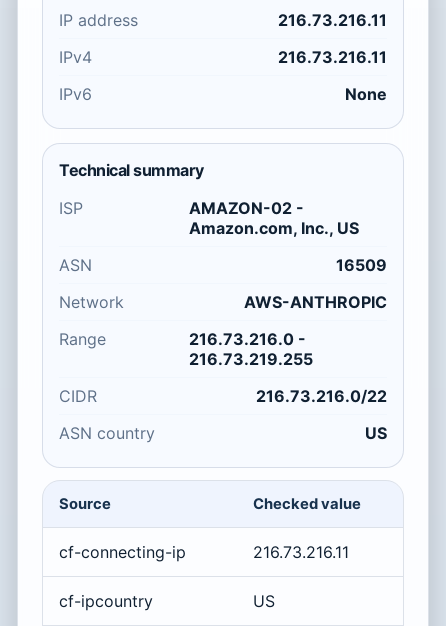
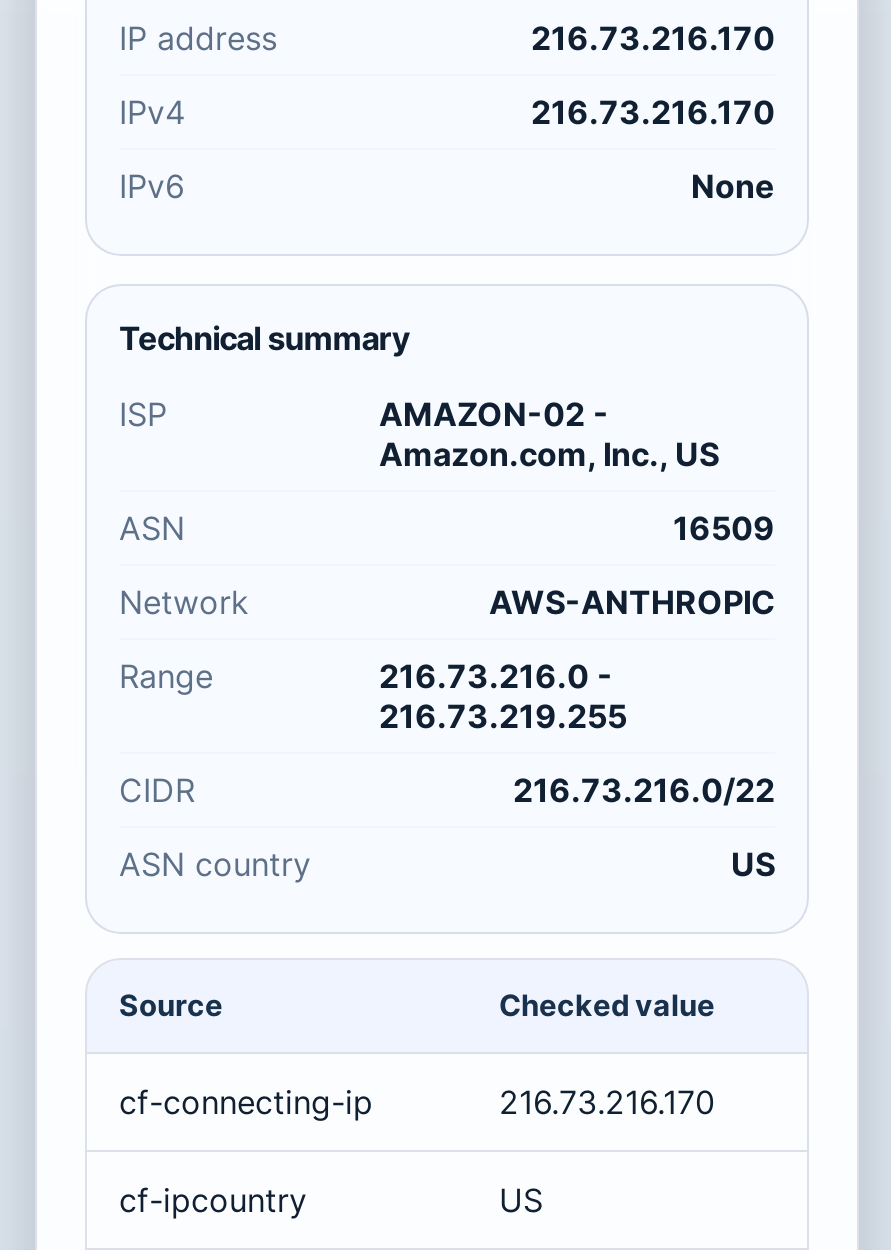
- 216.73.216.11
+ 216.73.216.170

- 216.73.216.11
+ 216.73.216.170

- 216.73.216.11
+ 216.73.216.170
